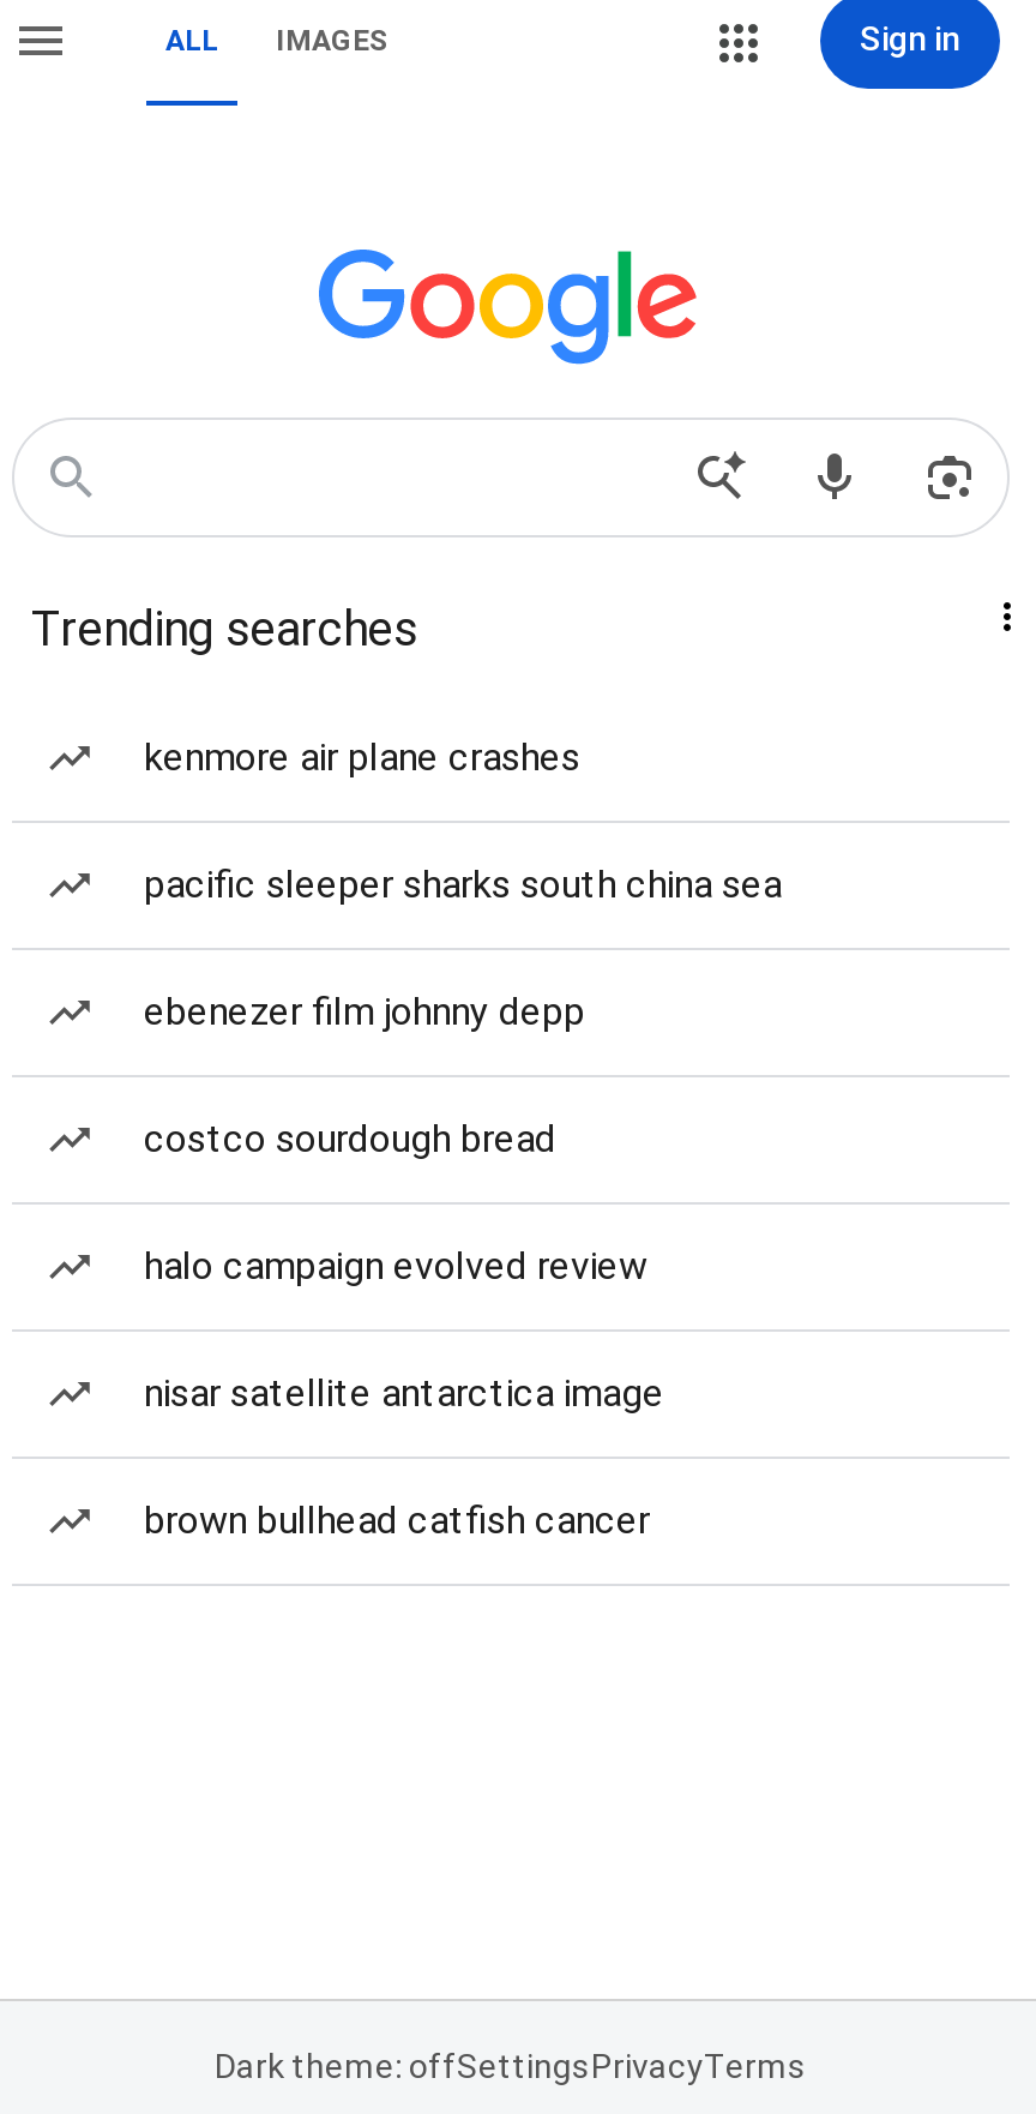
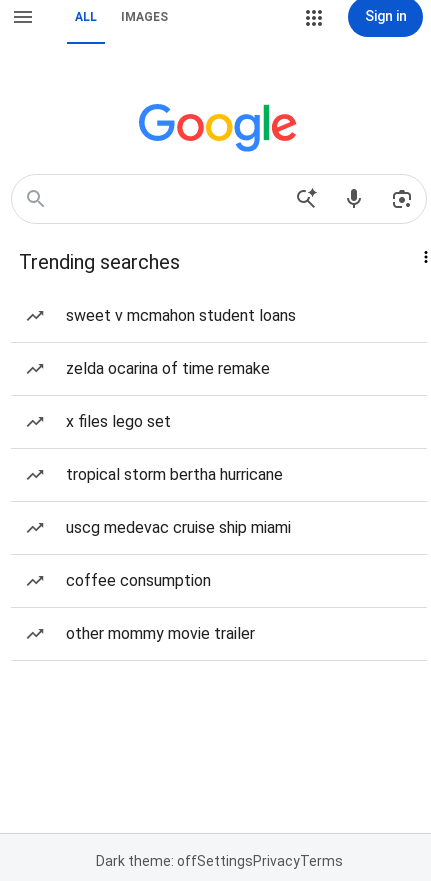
- kenmore air plane crashes
+ sweet v mcmahon student loans

- pacific sleeper sharks south china sea
+ zelda ocarina of time remake

- ebenezer film johnny depp
+ x files lego set

- costco sourdough bread
+ tropical storm bertha hurricane

- halo campaign evolved review
+ uscg medevac cruise ship miami

- nisar satellite antarctica image
+ coffee consumption

- brown bullhead catfish cancer
+ other mommy movie trailer
